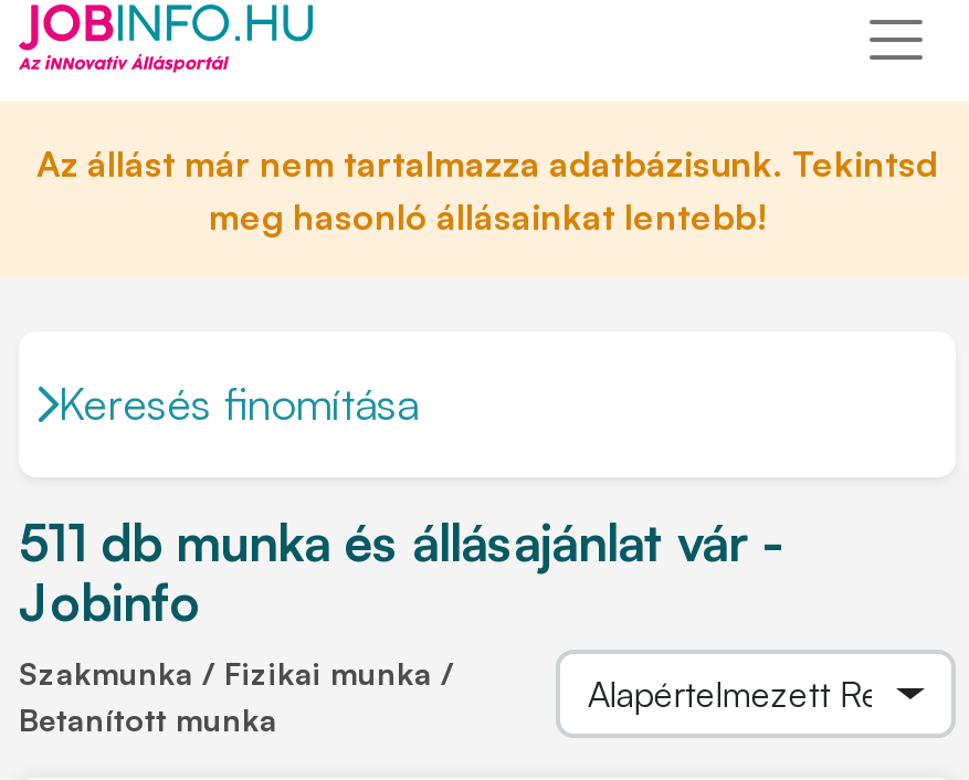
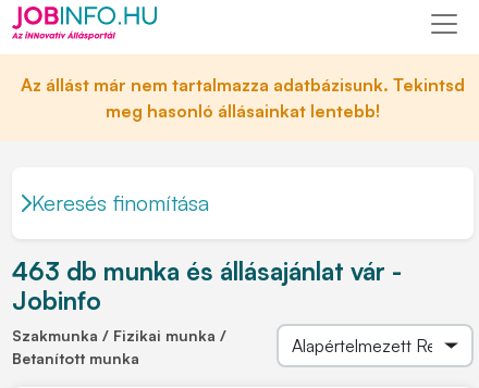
- 511 db munka és állásajánlat vár -
+ 463 db munka és állásajánlat vár -
